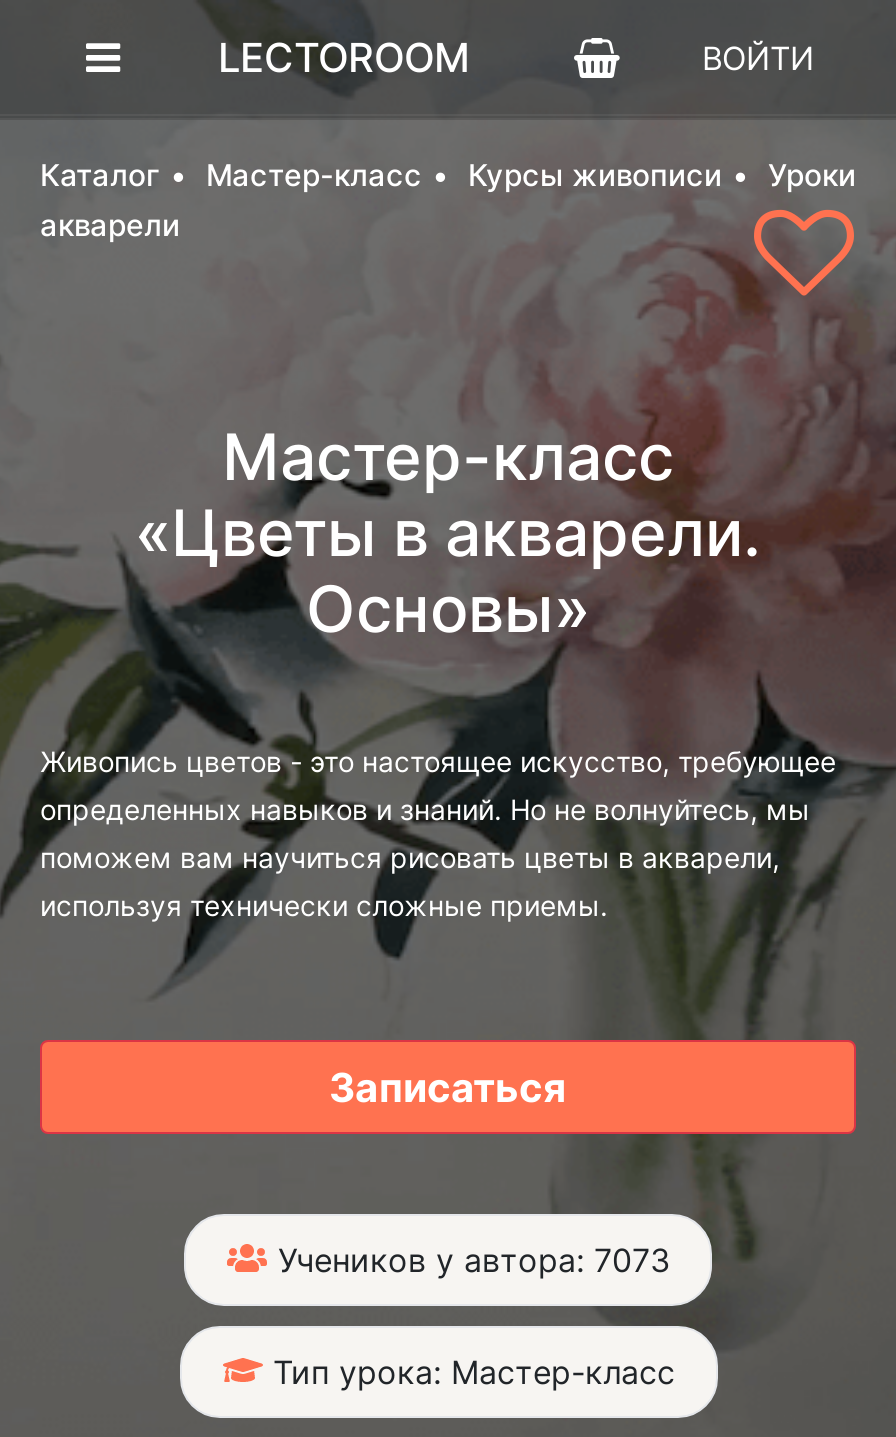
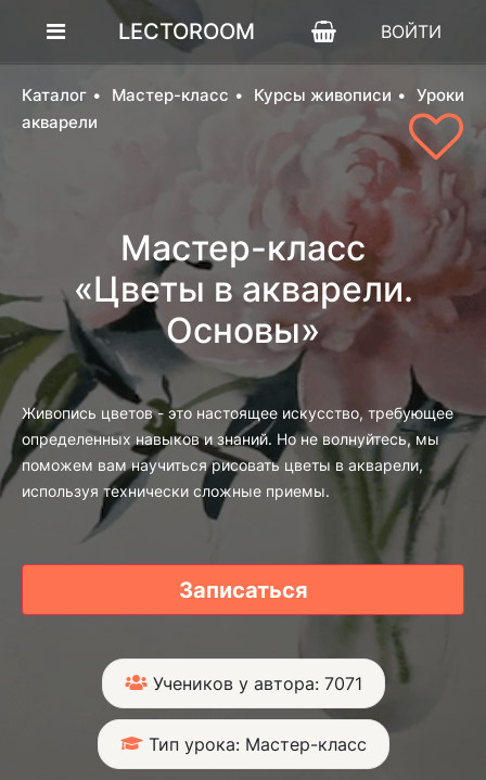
- Учеников у автора: 7073
+ Учеников у автора: 7071
